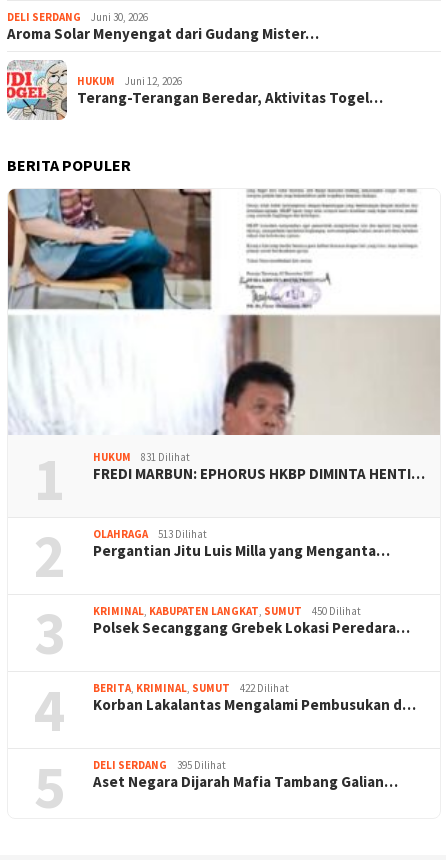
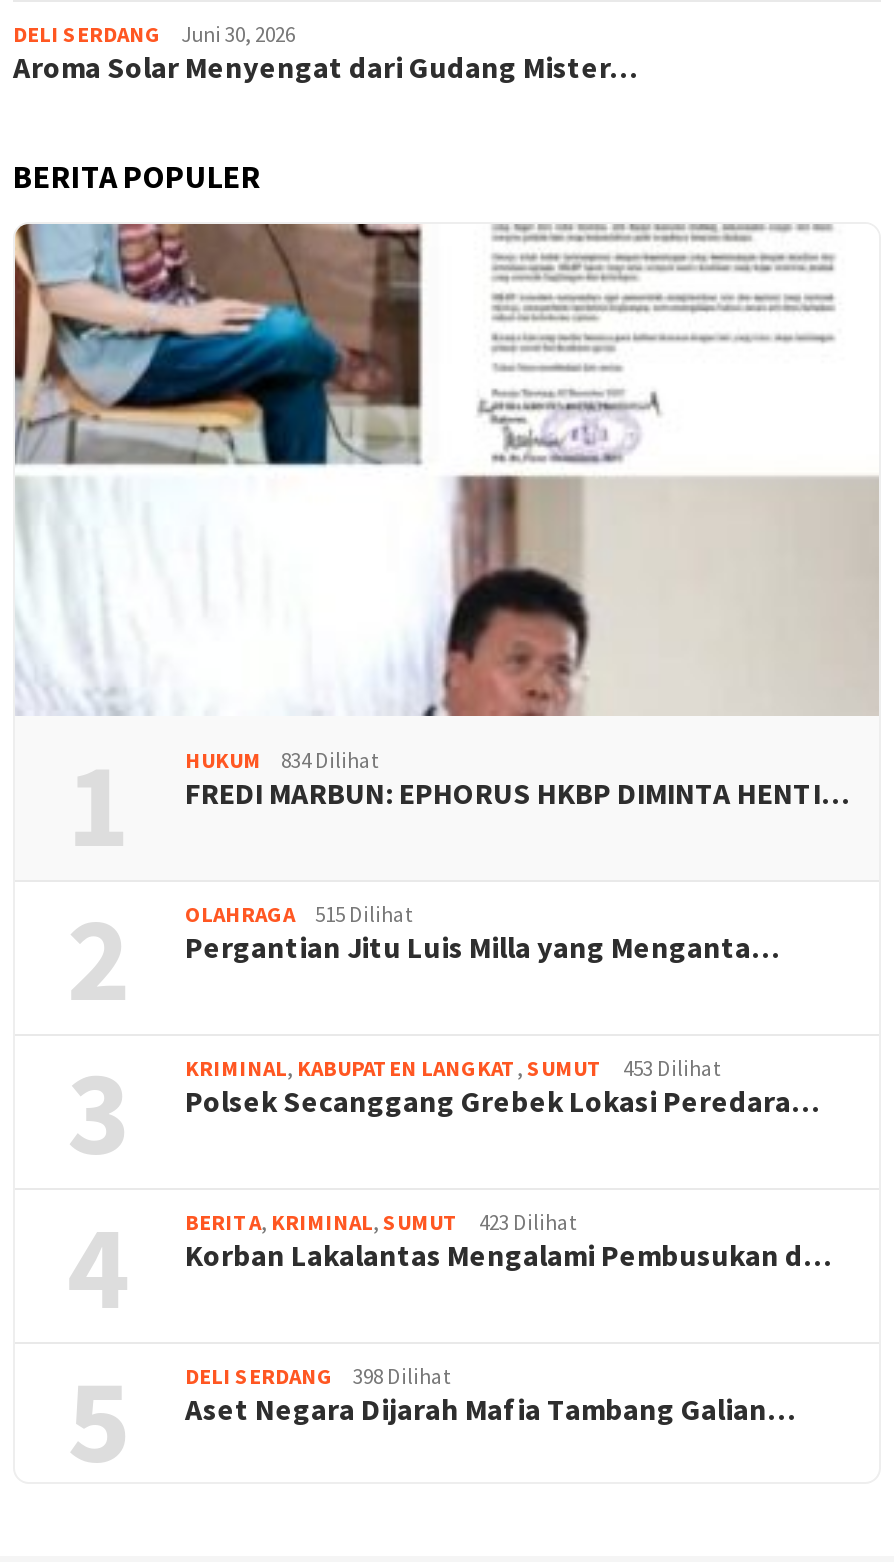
- [image]
- HUKUM
- Juni 12, 2026
- Terang-Terangan Beredar, Aktivitas Togel…

- HUKUM 831 Dilihat
+ HUKUM 834 Dilihat

- OLAHRAGA 513 Dilihat
+ OLAHRAGA 515 Dilihat

- KRIMINAL, KABUPATEN LANGKAT, SUMUT 450 Dilihat
+ KRIMINAL, KABUPATEN LANGKAT, SUMUT 453 Dilihat

- BERITA, KRIMINAL, SUMUT 422 Dilihat
+ BERITA, KRIMINAL, SUMUT 423 Dilihat

- DELI SERDANG 395 Dilihat
+ DELI SERDANG 398 Dilihat
